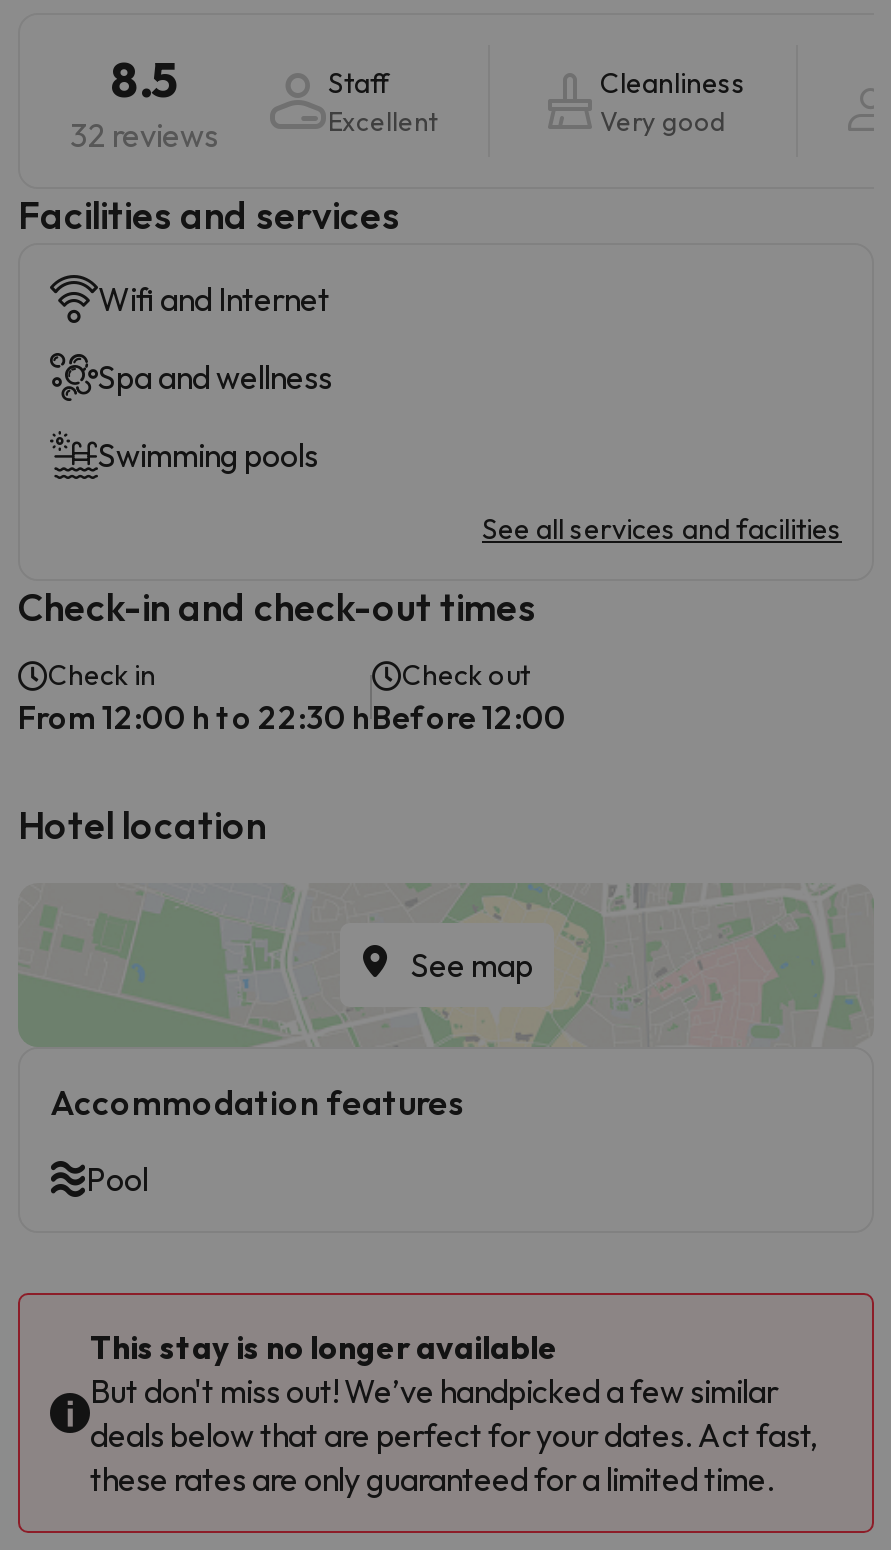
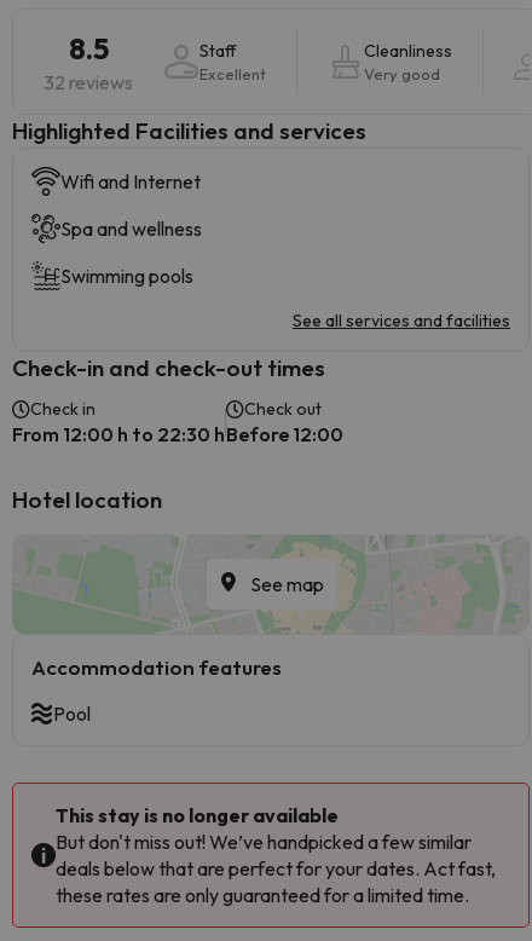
- Facilities and services
+ Highlighted Facilities and services
